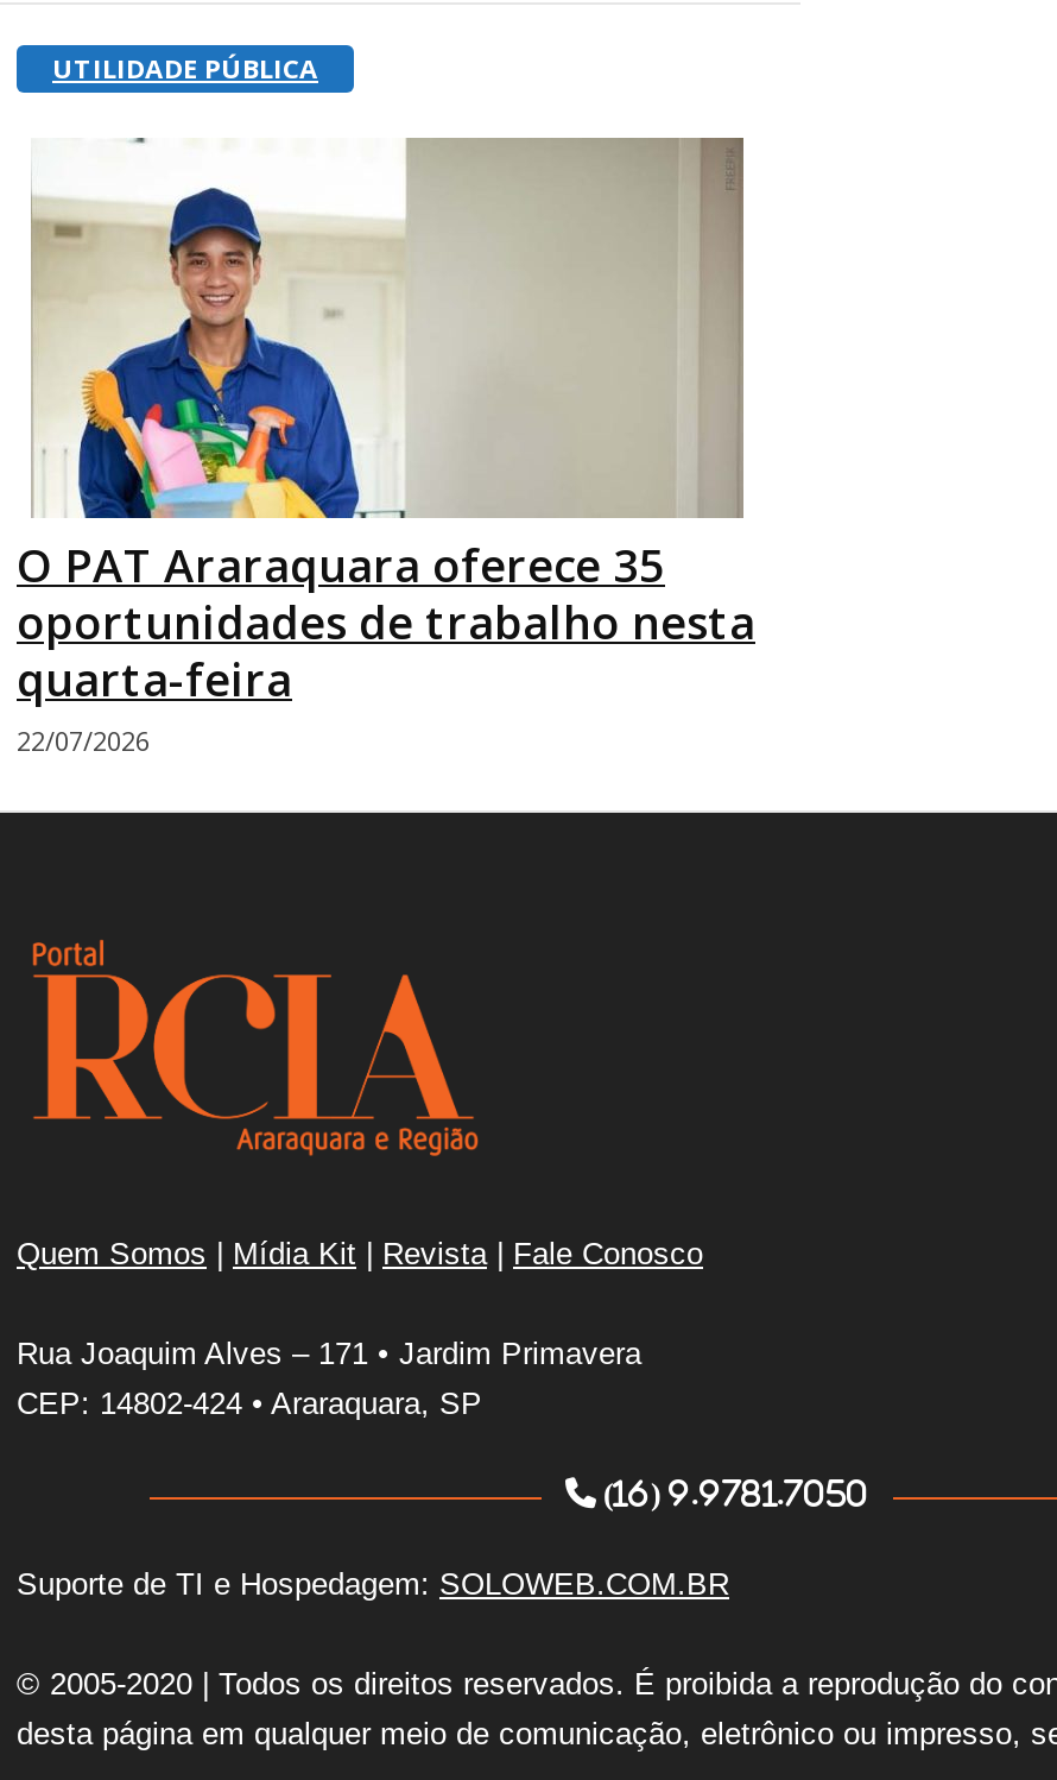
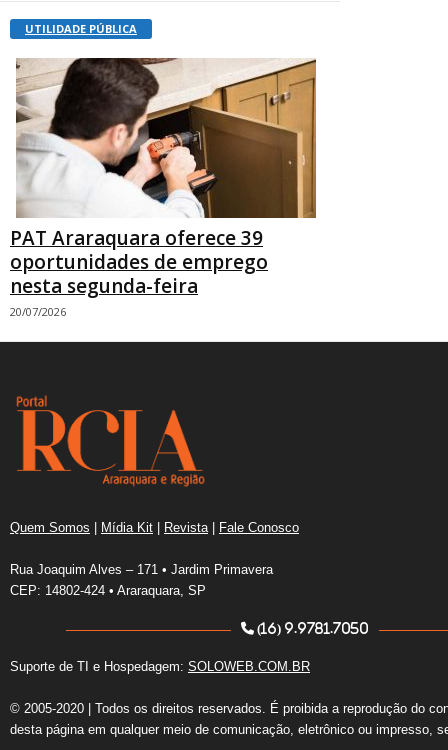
- [image]
- O PAT Araraquara oferece 35
- oportunidades de trabalho nesta
- quarta-feira
- 22/07/2026
+ [image]
+ PAT Araraquara oferece 39
+ oportunidades de emprego
+ nesta segunda-feira
+ 20/07/2026
